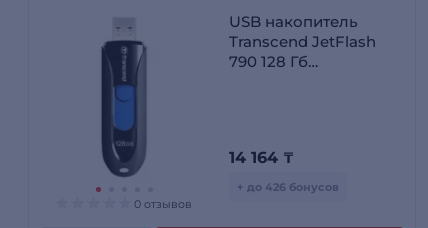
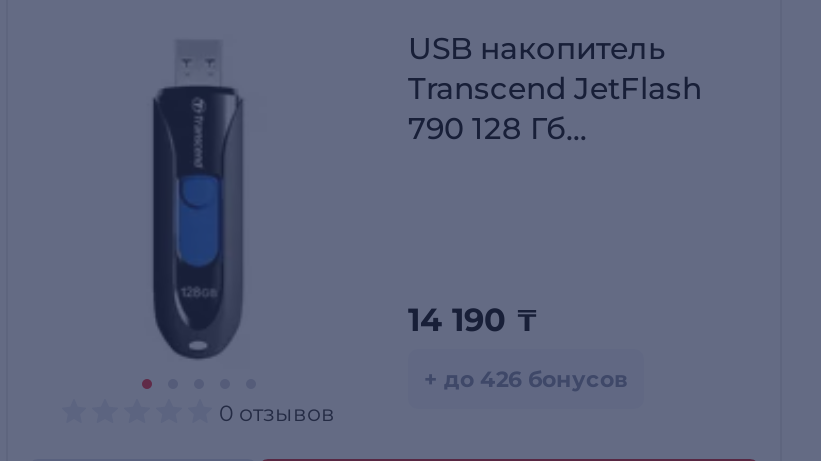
- 14 164 ₸
+ 14 190 ₸
